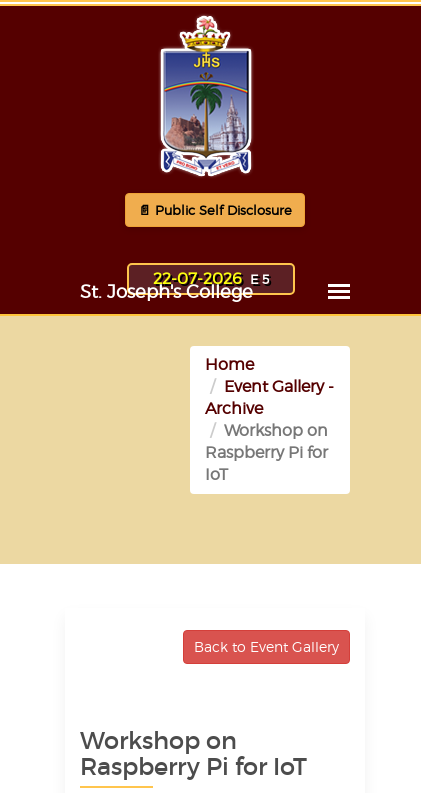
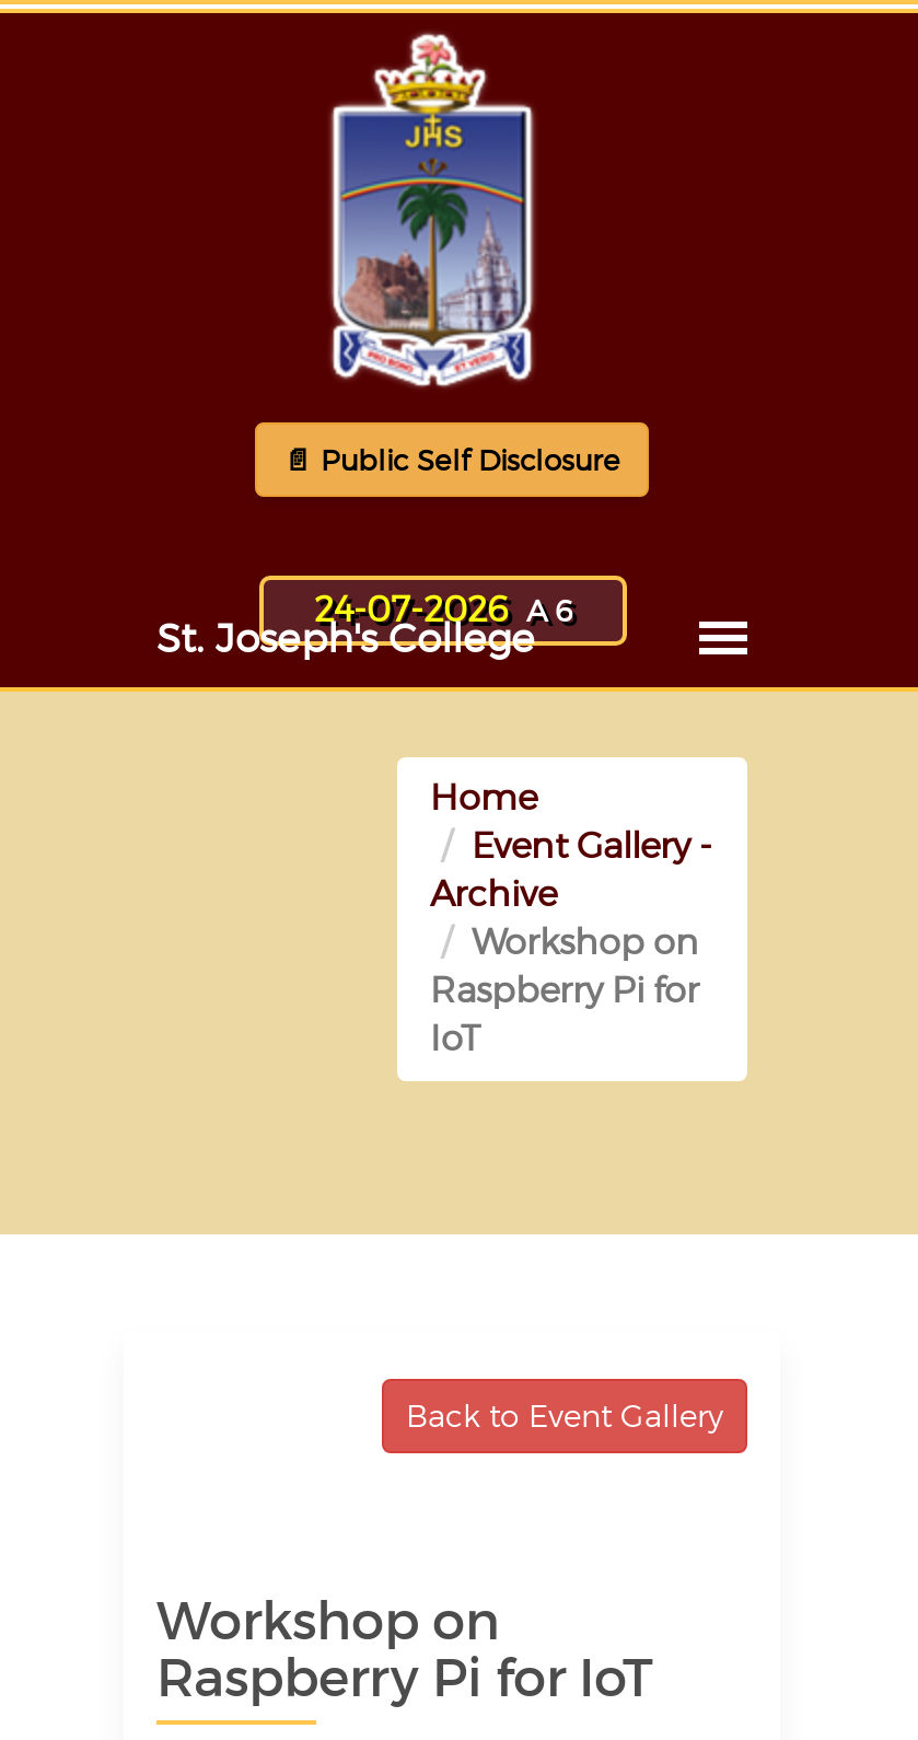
- 22-07-2026 E 5
+ 24-07-2026 A 6
